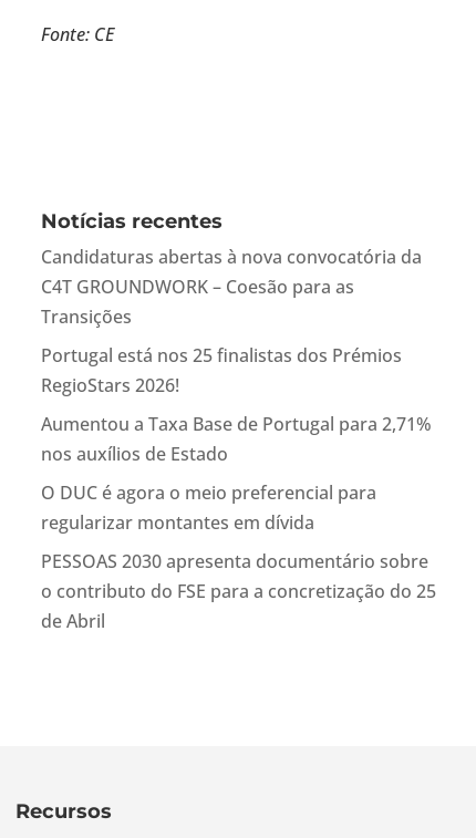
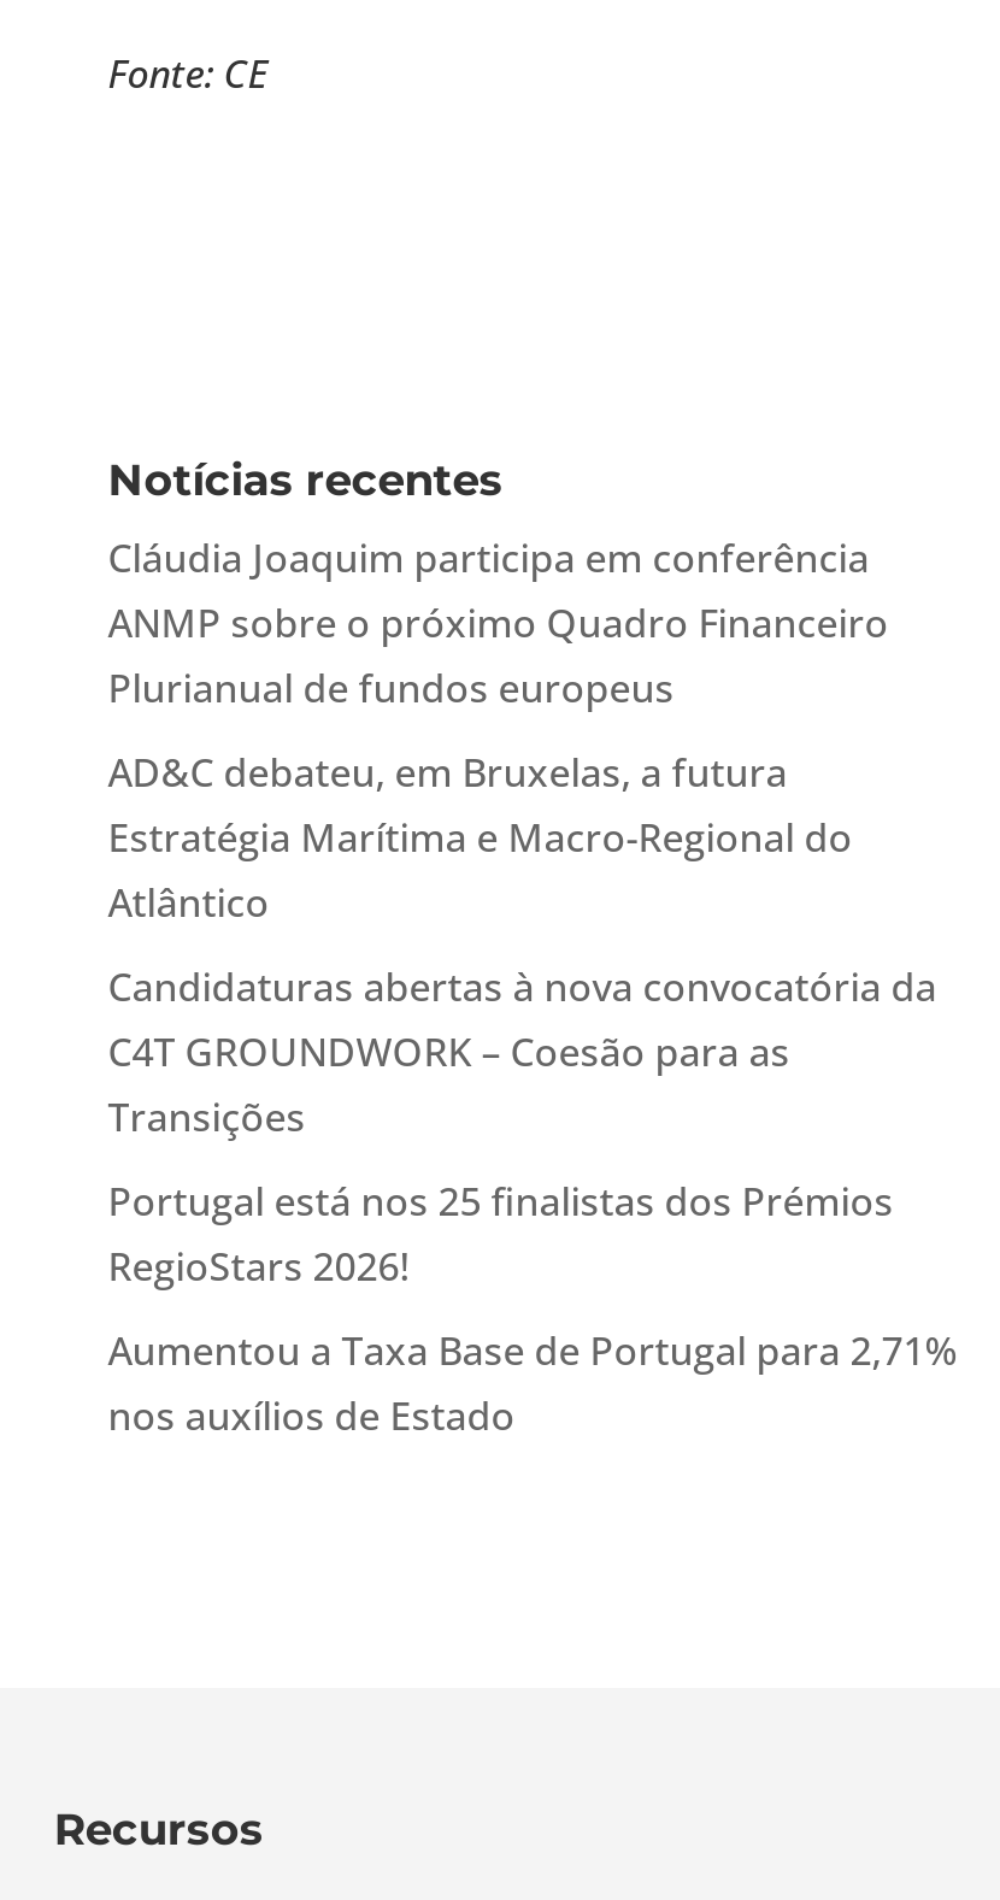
+ Cláudia Joaquim participa em conferência
+ ANMP sobre o próximo Quadro Financeiro
+ Plurianual de fundos europeus
+ AD&C debateu, em Bruxelas, a futura
+ Estratégia Marítima e Macro-Regional do
+ Atlântico

moved down: Candidaturas abertas à nova convocatória da | C4T GROUNDWORK – Coesão para as | Transições | Portugal está nos 25 finalistas dos Prémios | RegioStars 2026! | Aumentou a Taxa Base de Portugal para 2,71% | nos auxílios de Estado

- O DUC é agora o meio preferencial para
- regularizar montantes em dívida
- PESSOAS 2030 apresenta documentário sobre
- o contributo do FSE para a concretização do 25
- de Abril
